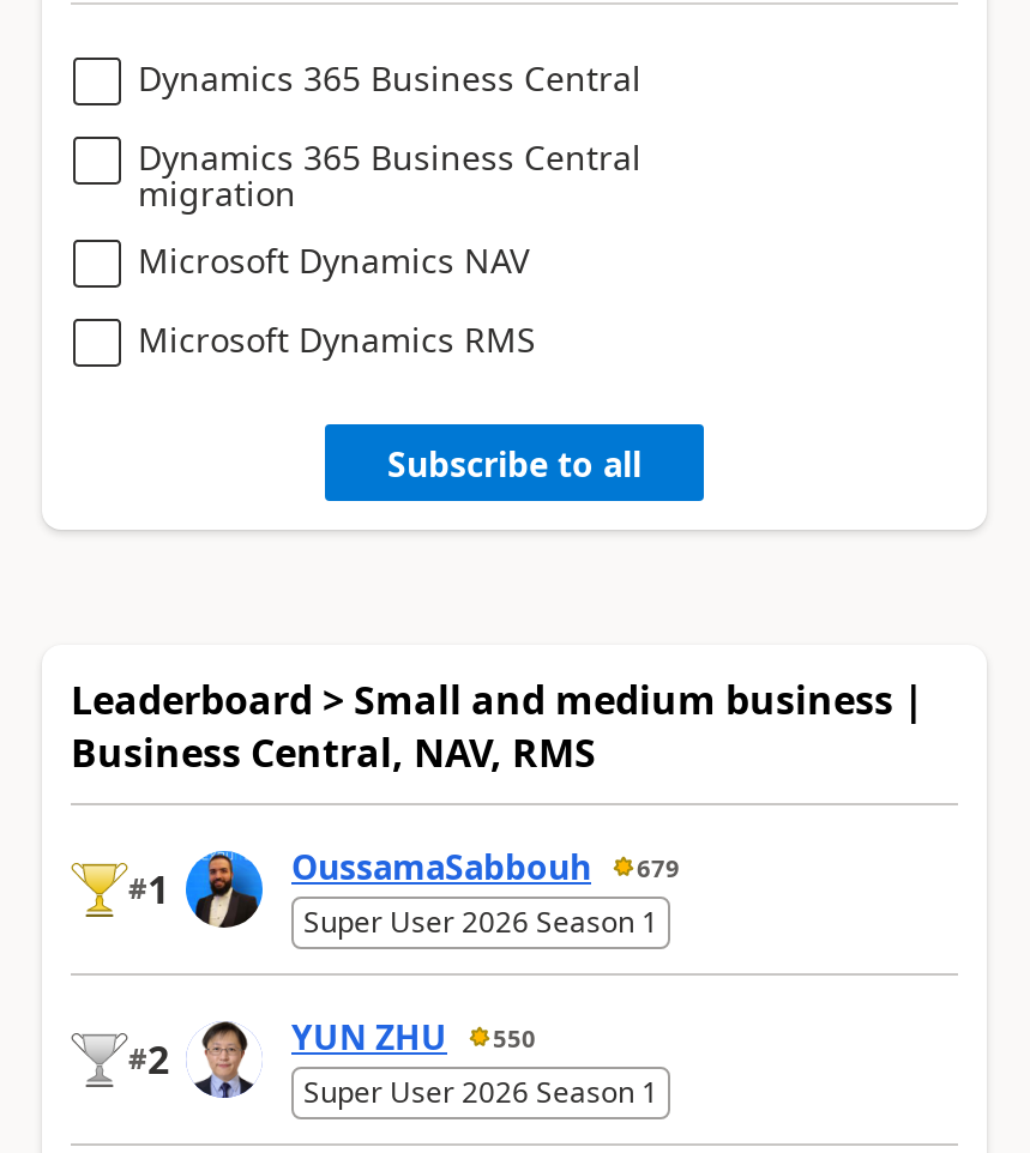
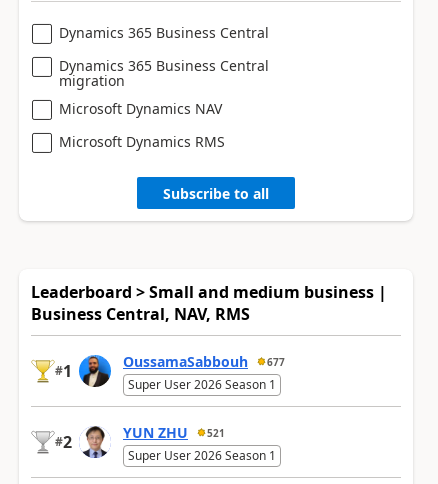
- OussamaSabbouh 679
+ OussamaSabbouh 677

- YUN ZHU 550
+ YUN ZHU 521
